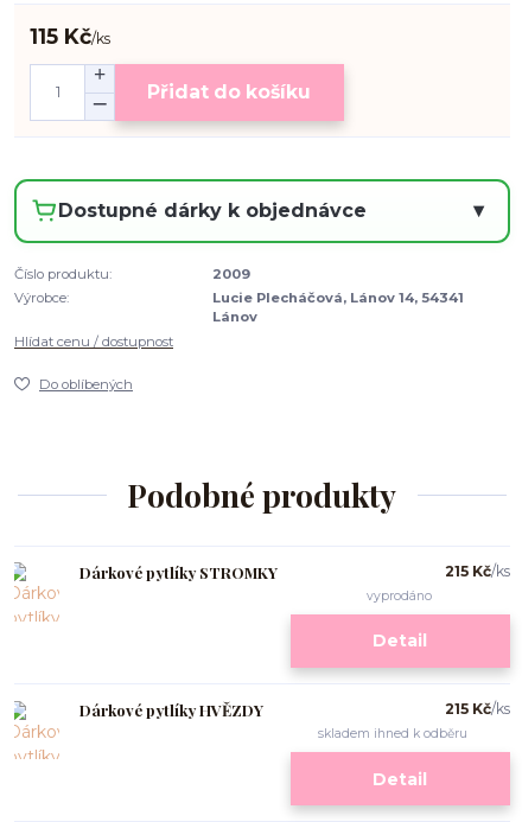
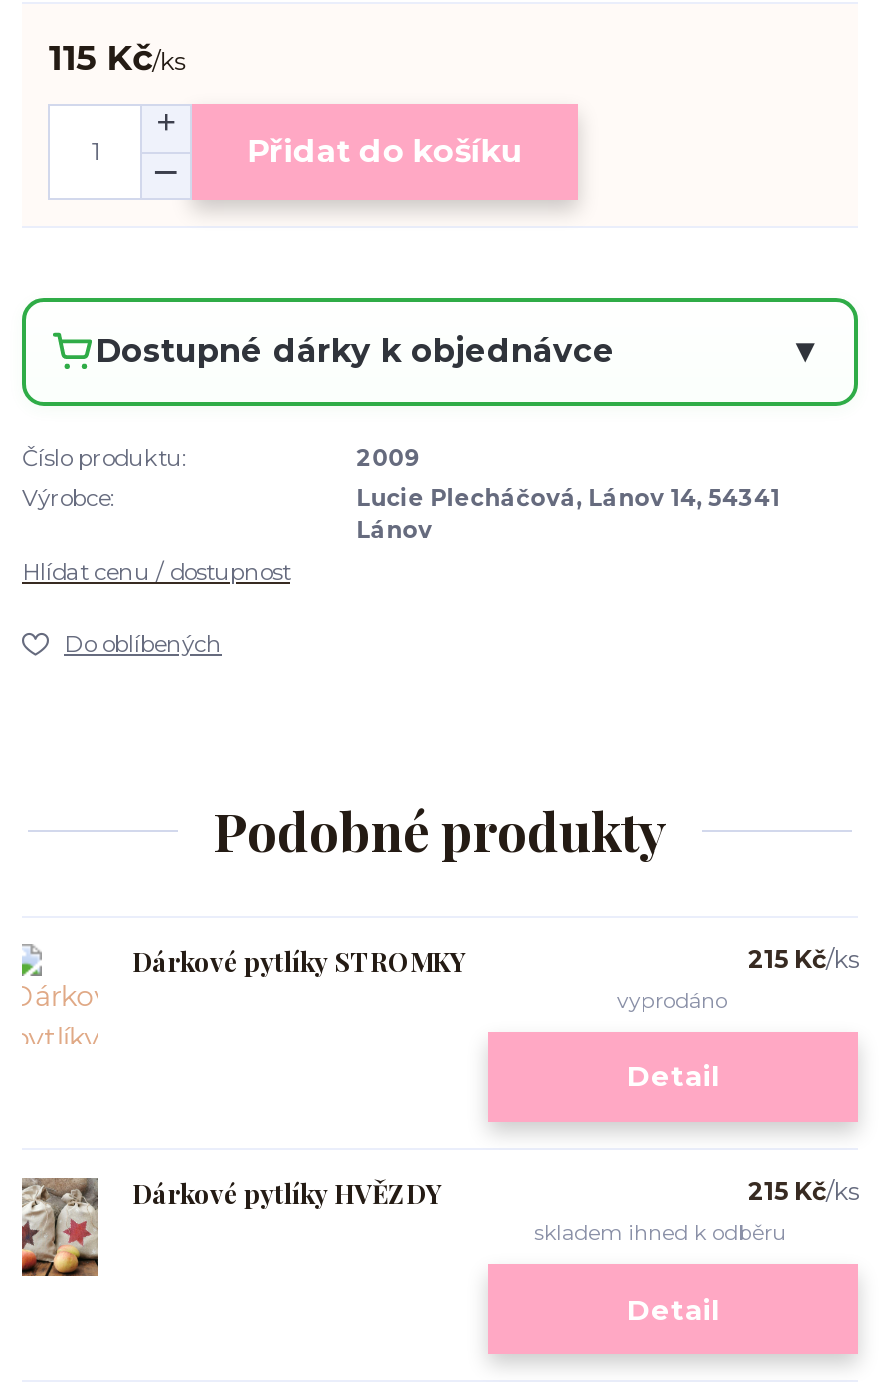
- [image]
+ [image]
